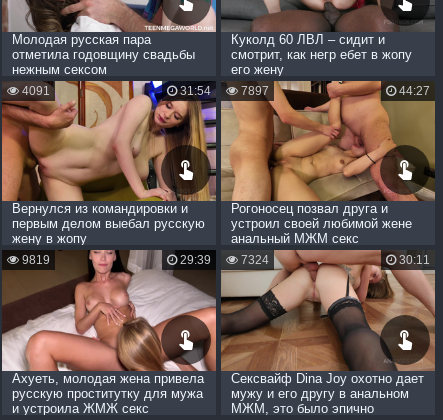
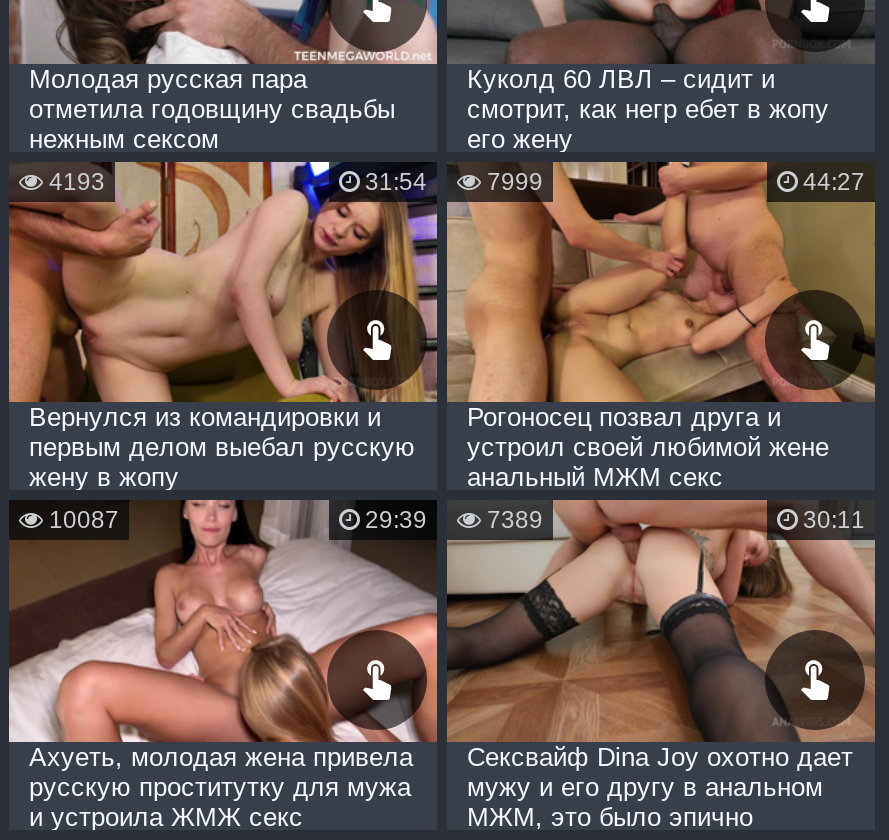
- 4091
+ 4193

- 31:54 7897
+ 31:54 7999

- 9819
+ 10087

- 29:39 7324
+ 29:39 7389
